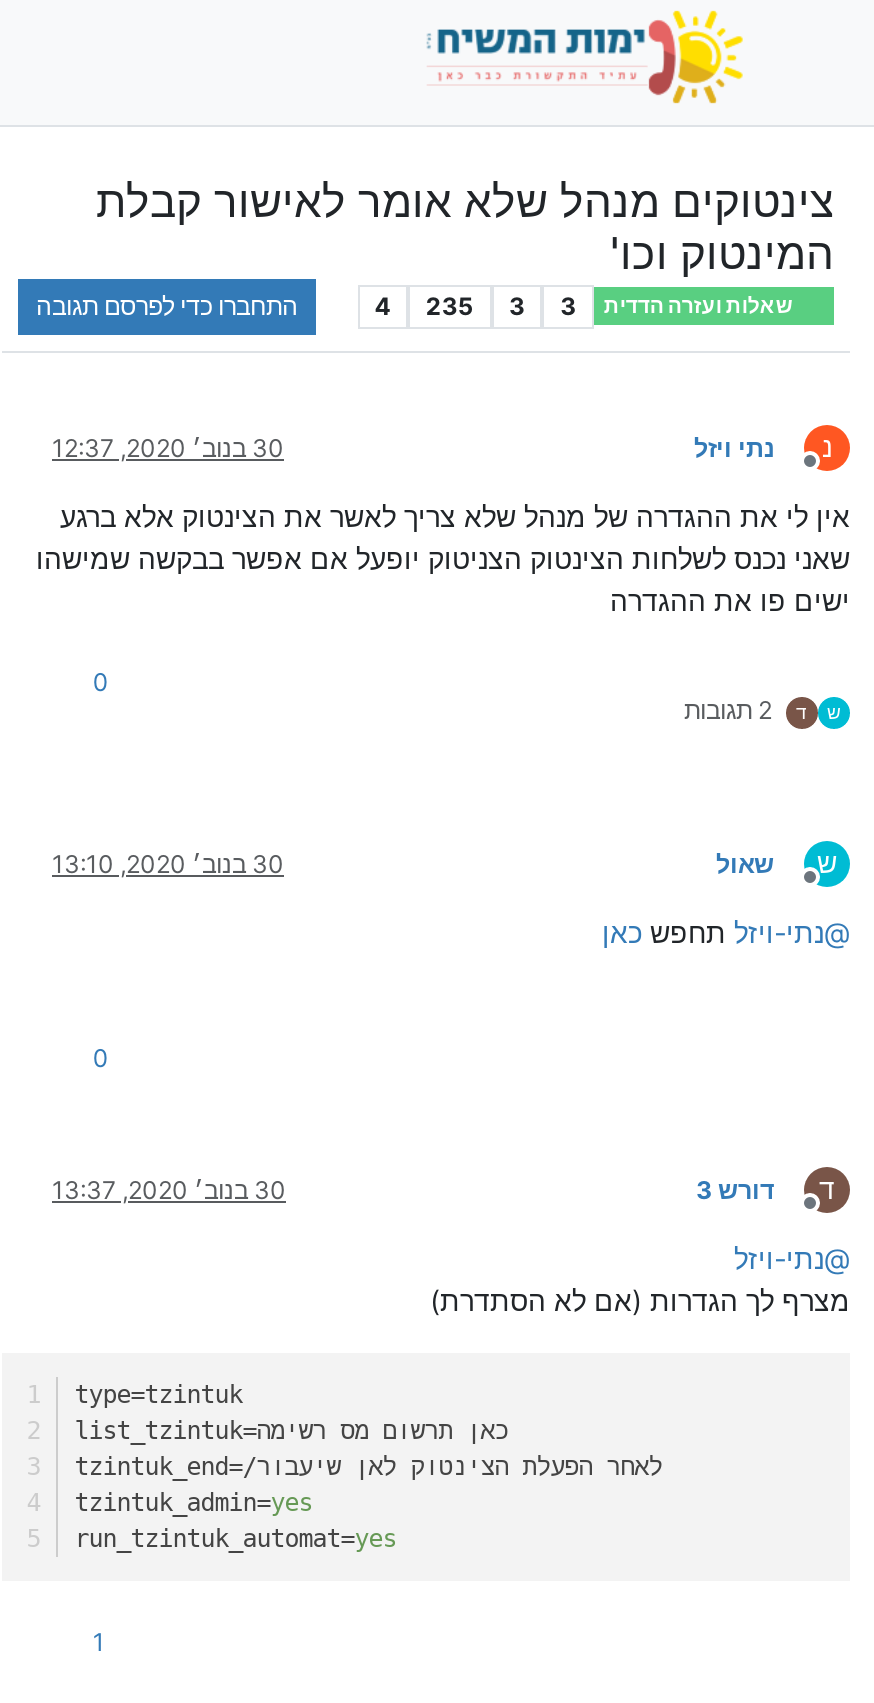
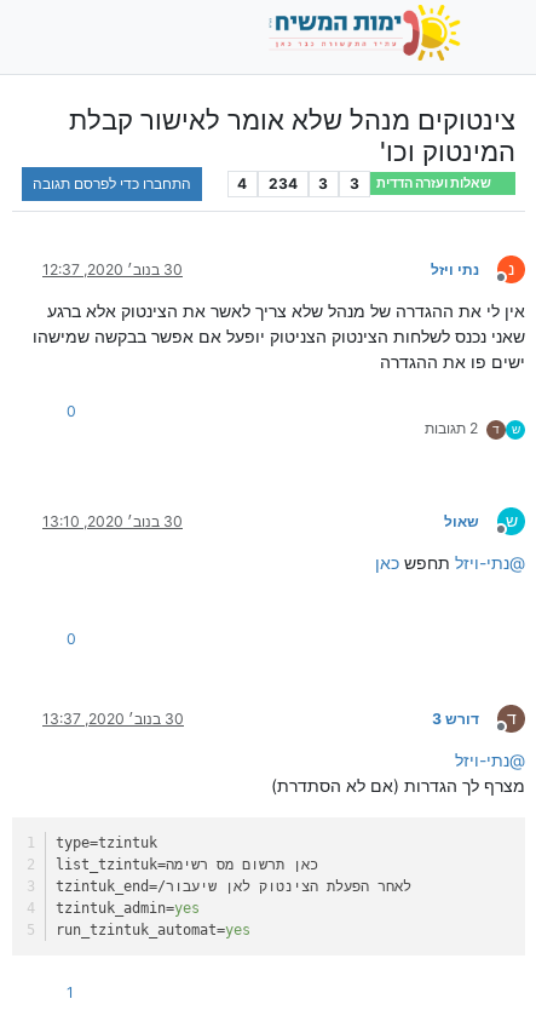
- שאלות ועזרה הדדית 3 3 235 4
+ שאלות ועזרה הדדית 3 3 234 4
